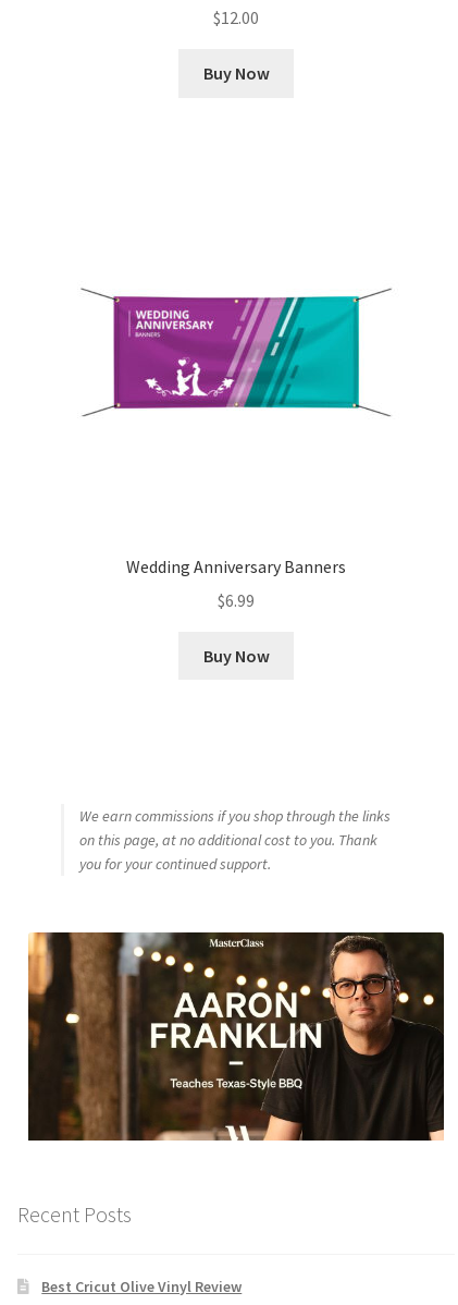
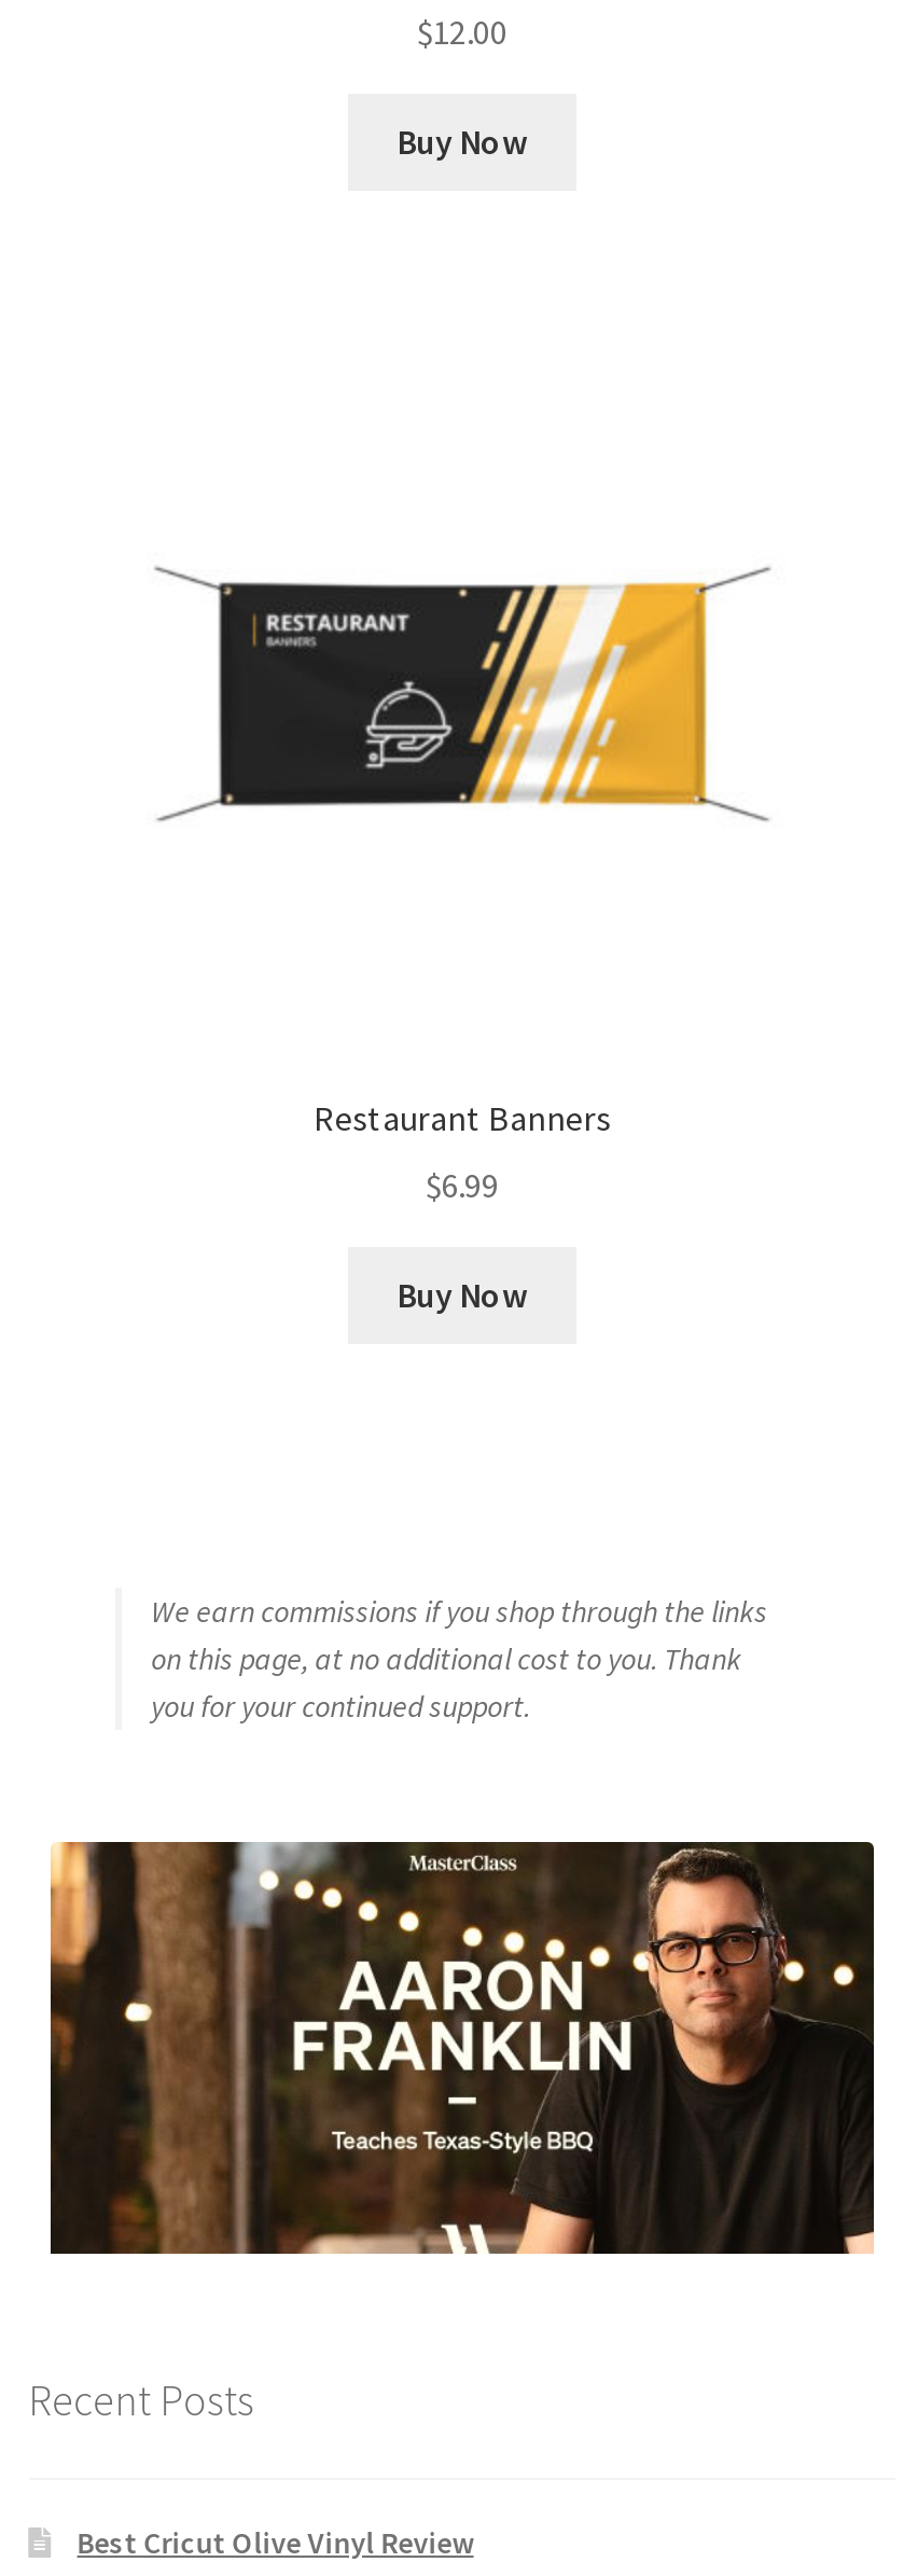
- [image]
+ [image]

- Wedding Anniversary Banners
+ Restaurant Banners
